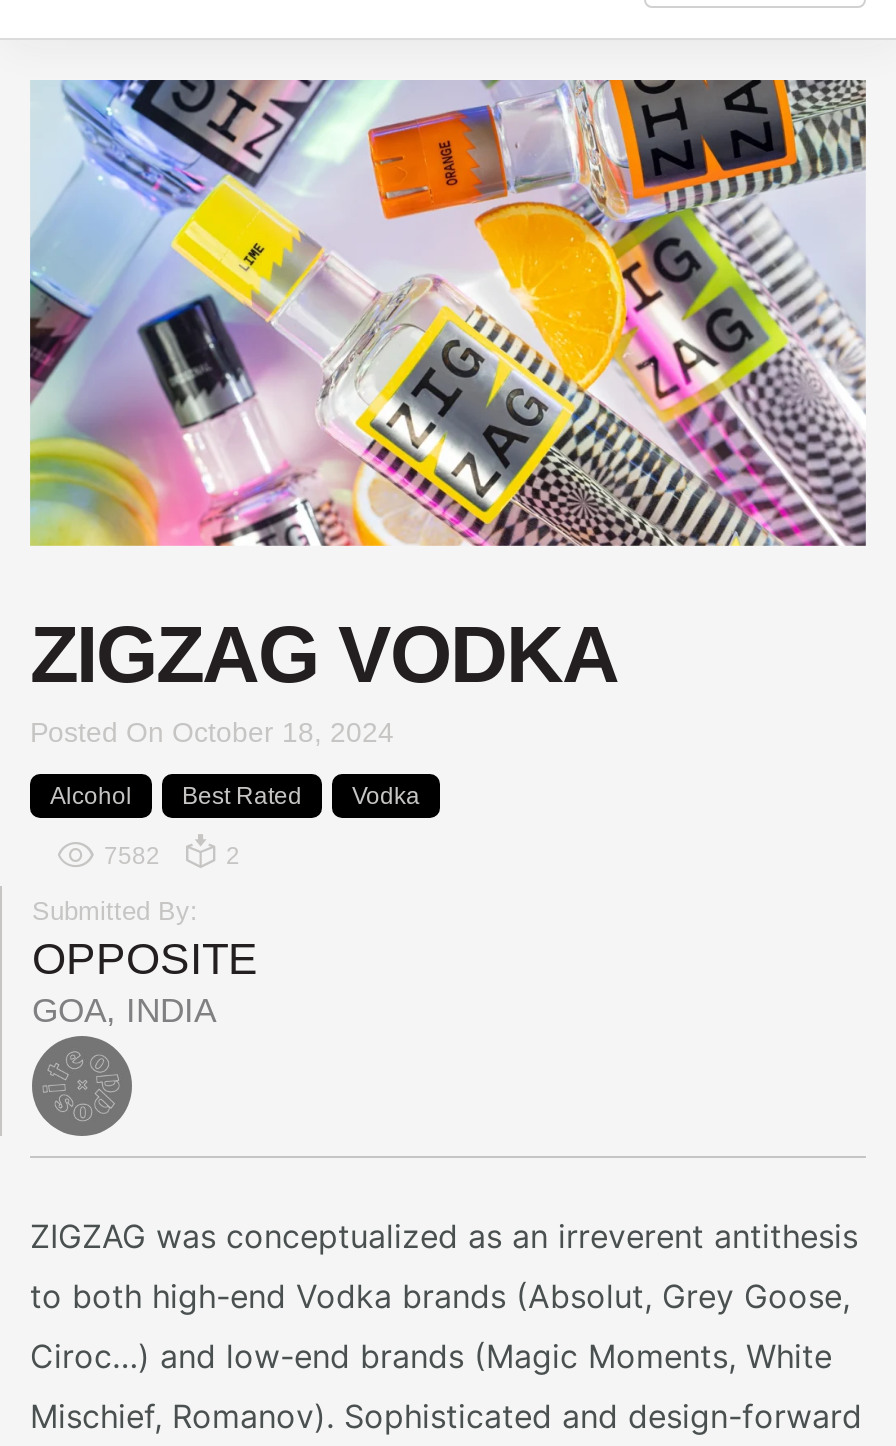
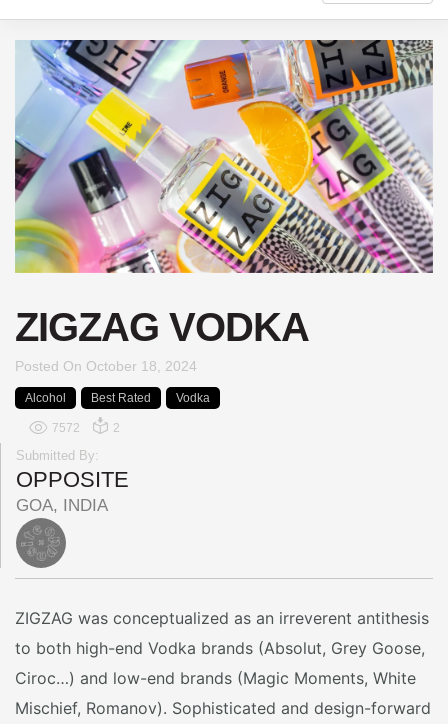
- 7582
+ 7572
